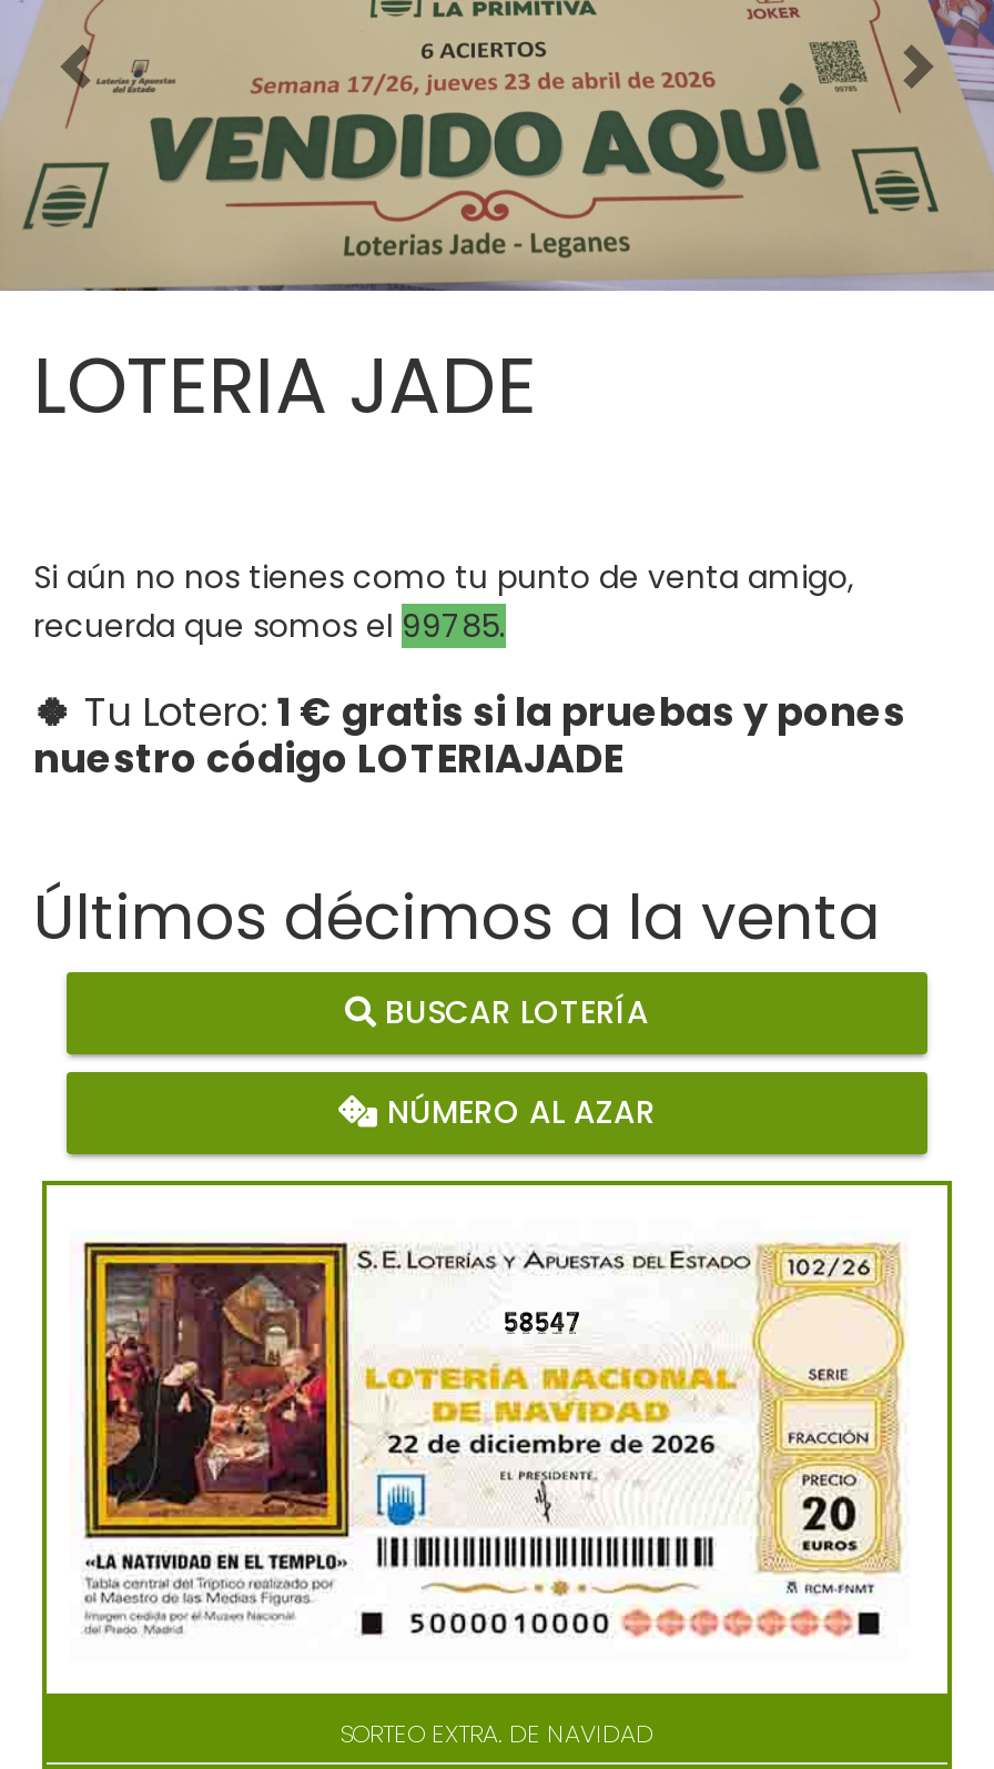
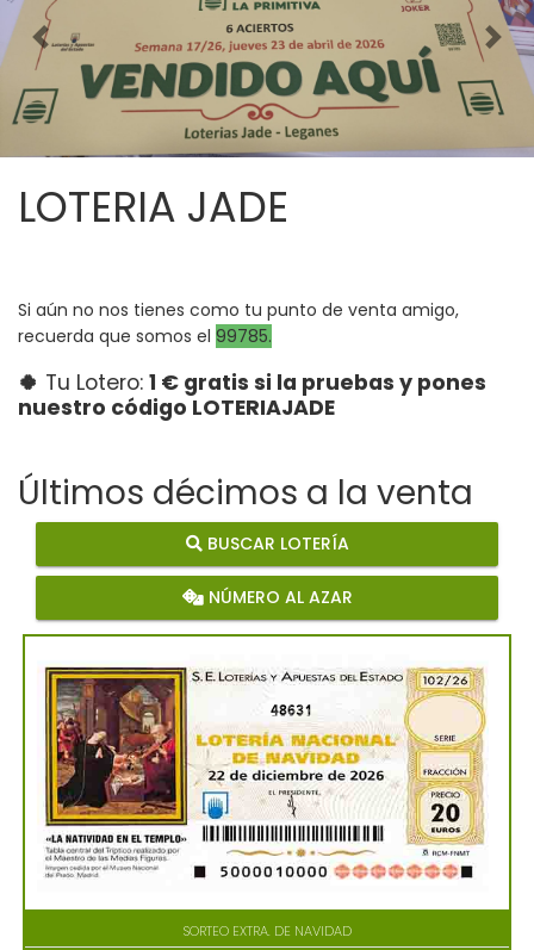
- 58547
+ 48631
